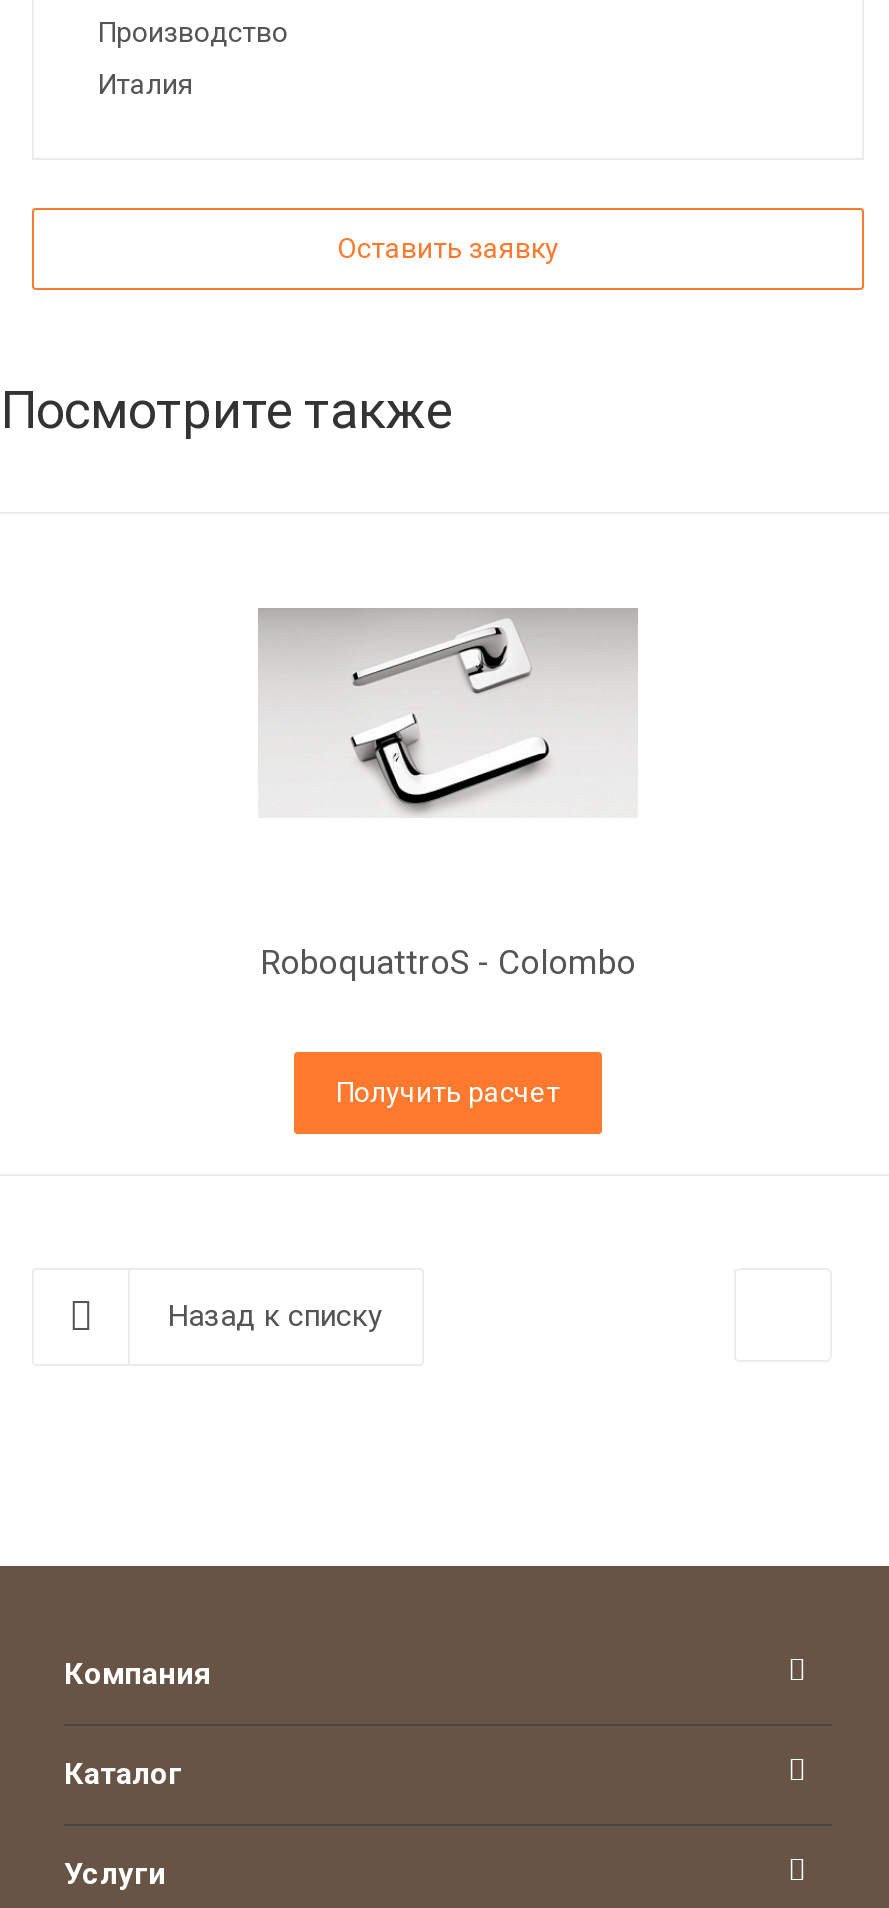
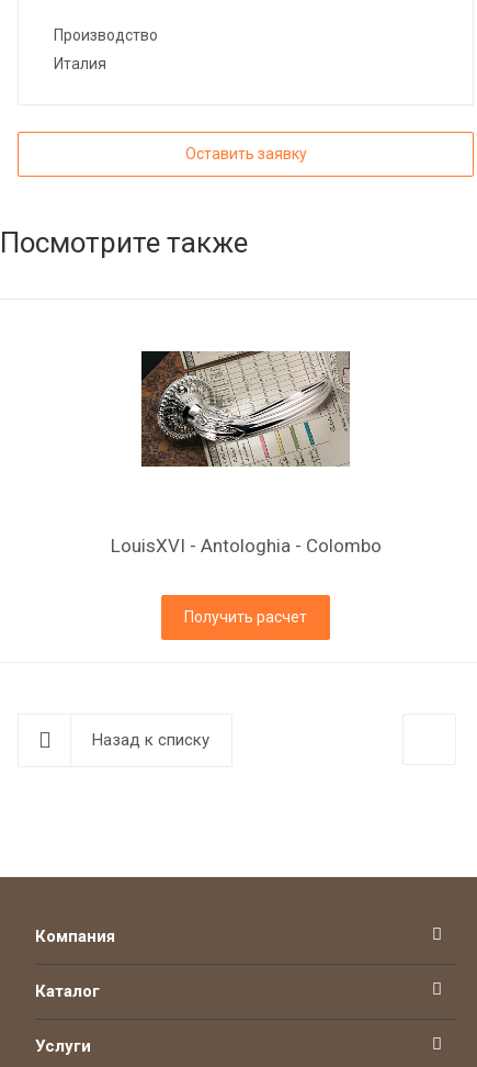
- [image]
+ [image]

- RoboquattroS - Colombo
+ LouisXVI - Antologhia - Colombo
